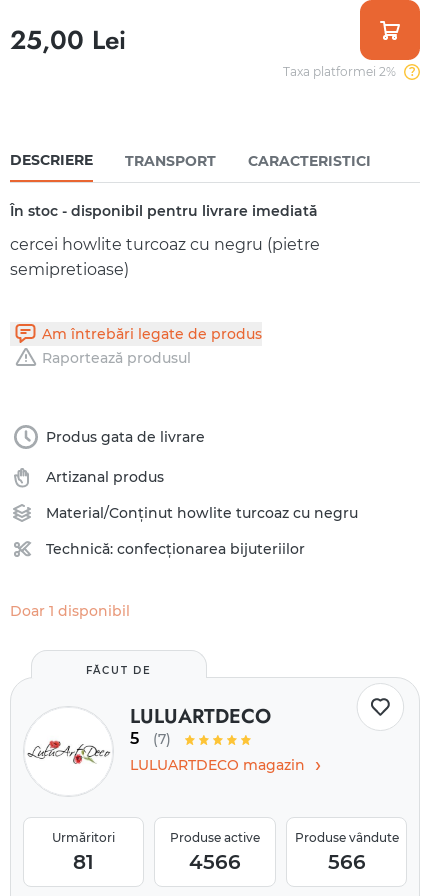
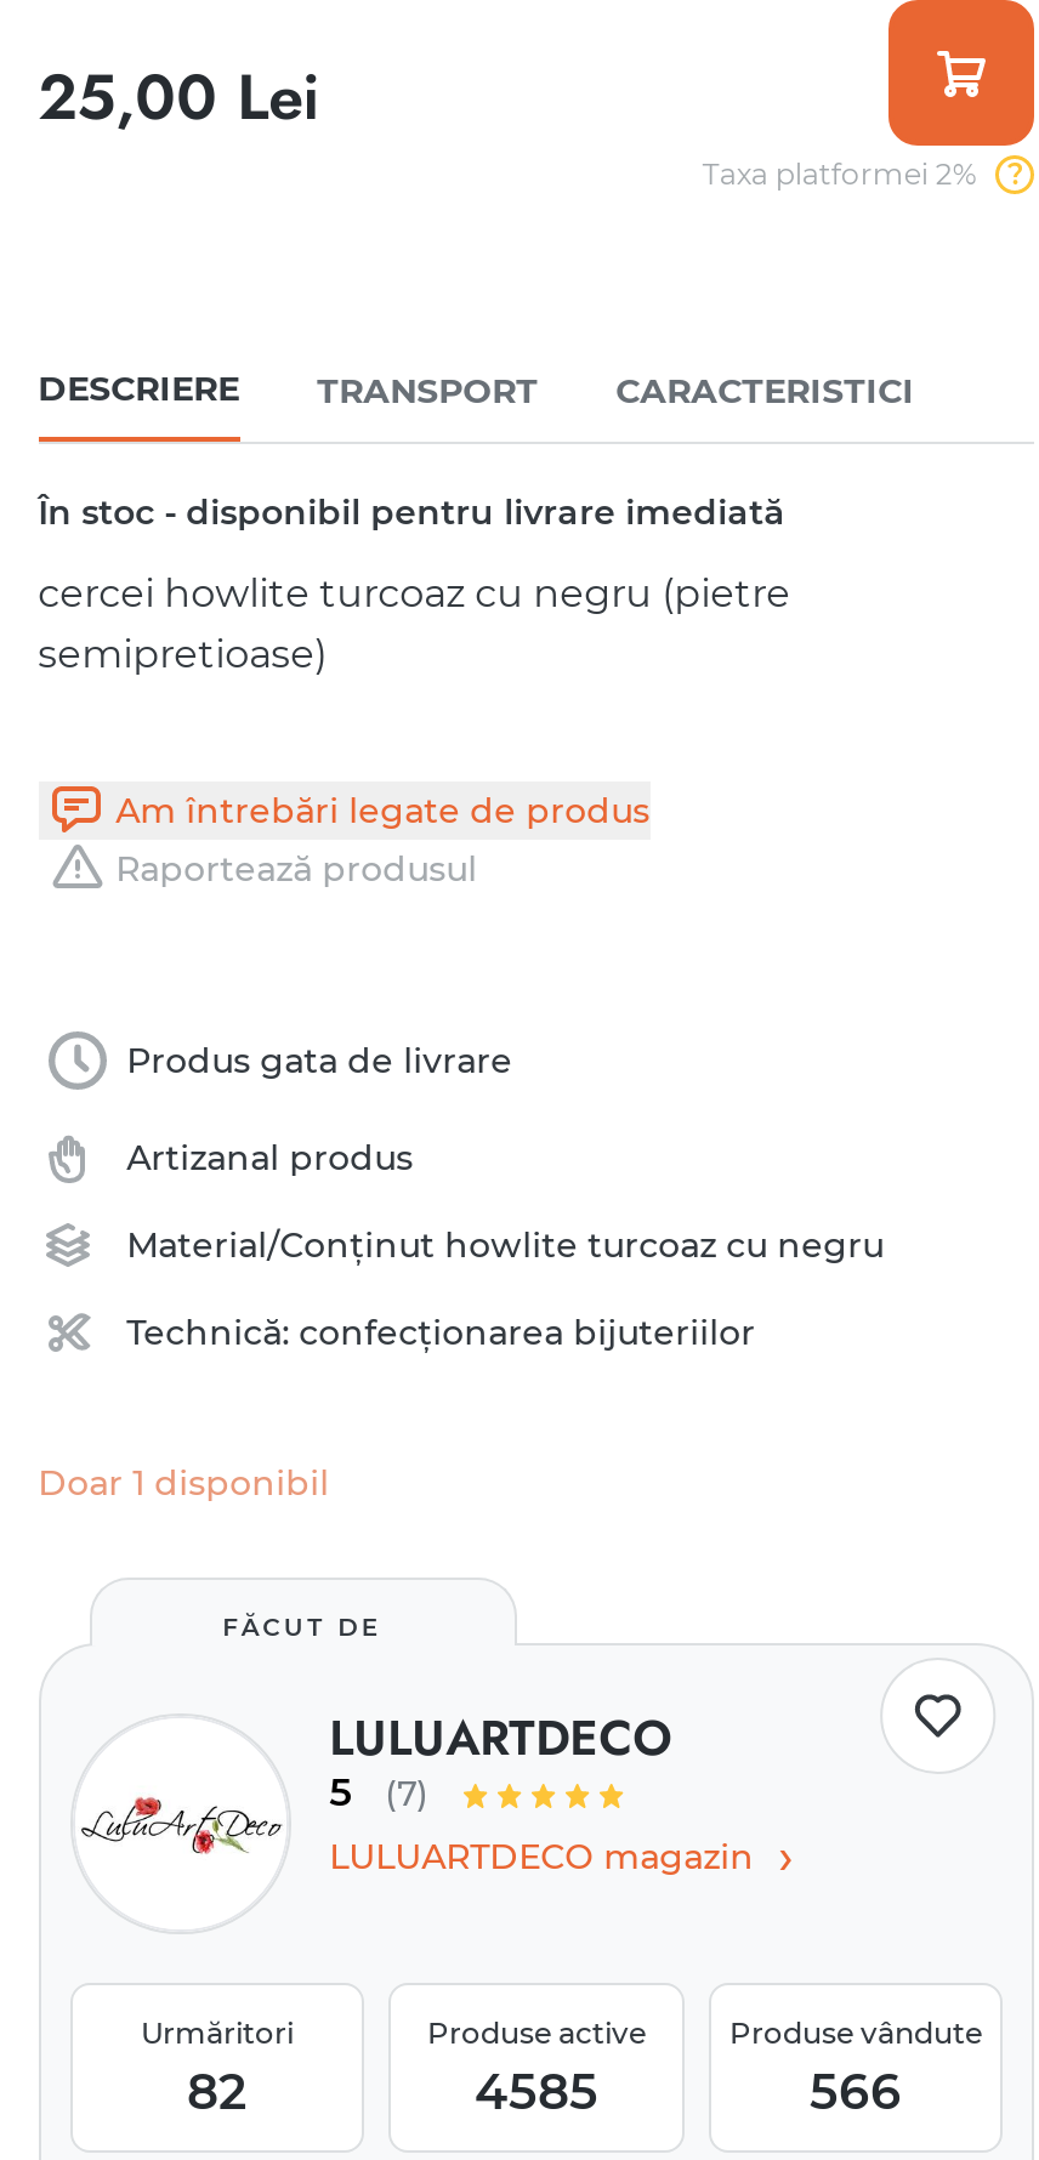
- 81
+ 82

- 4566
+ 4585
